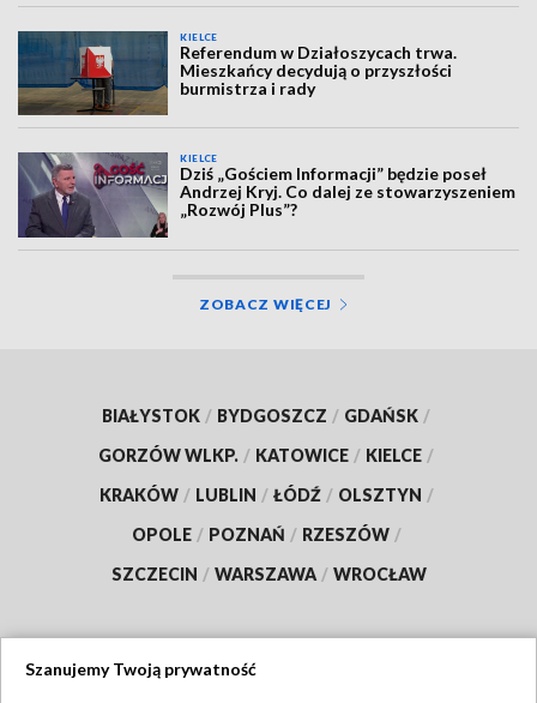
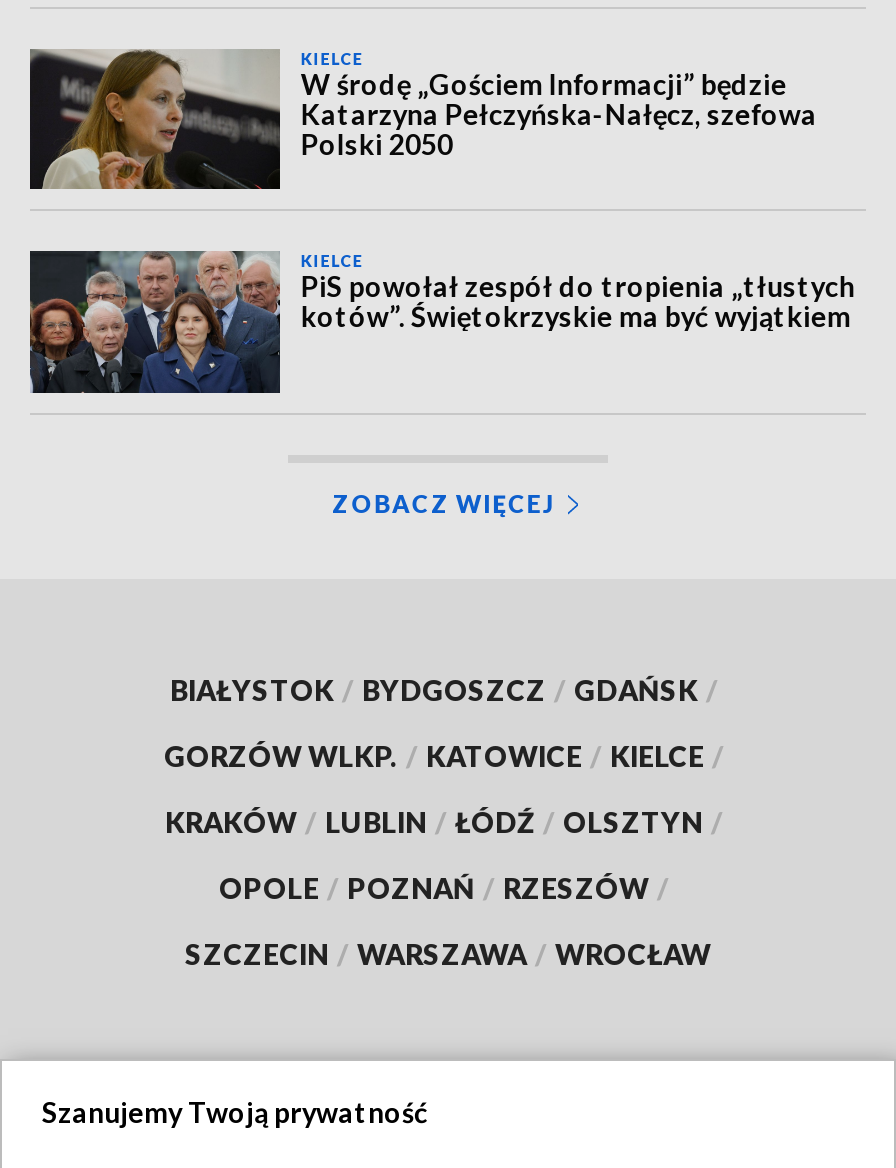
- [image]
- Referendum w Działoszycach trwa.
- Mieszkańcy decydują o przyszłości
- burmistrza i rady
+ [image]
+ W środę „Gościem Informacji” będzie
+ Katarzyna Pełczyńska-Nałęcz, szefowa
+ Polski 2050

- [image]
- Dziś „Gościem Informacji” będzie poseł
- Andrzej Kryj. Co dalej ze stowarzyszeniem
- „Rozwój Plus”?
+ [image]
+ PiS powołał zespół do tropienia „tłustych
+ kotów”. Świętokrzyskie ma być wyjątkiem
